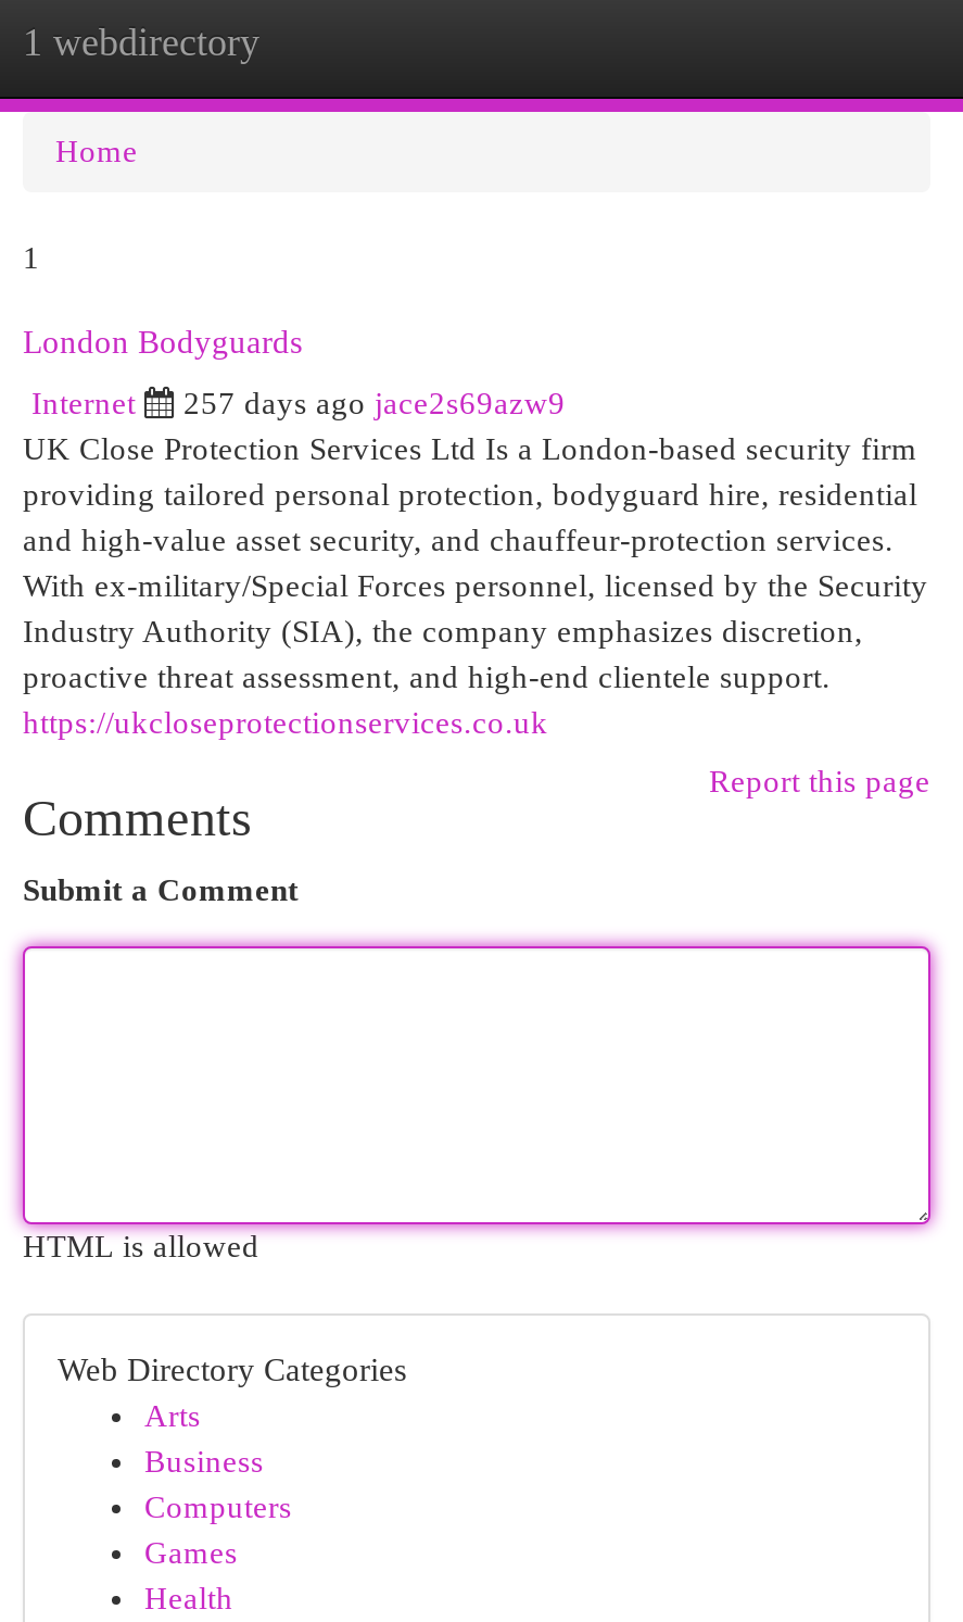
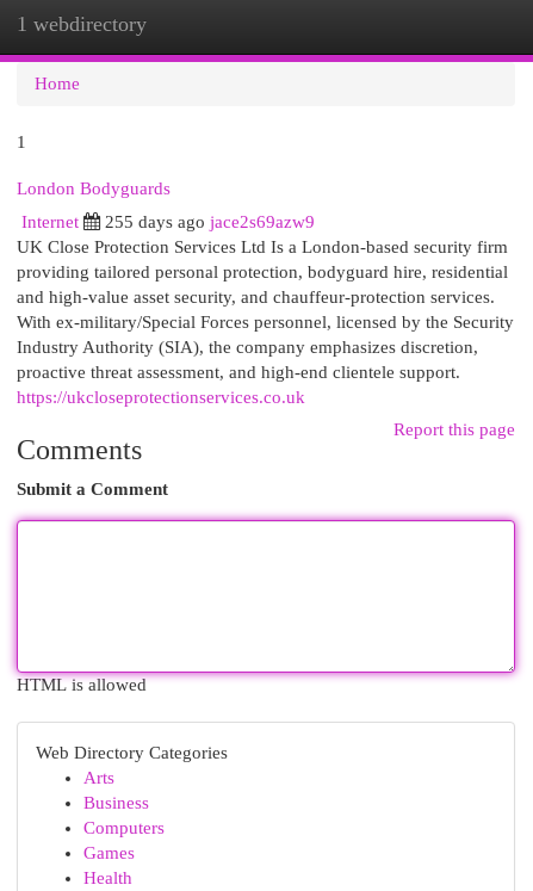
- 257 days ago jace2s69azw9
+ 255 days ago jace2s69azw9
